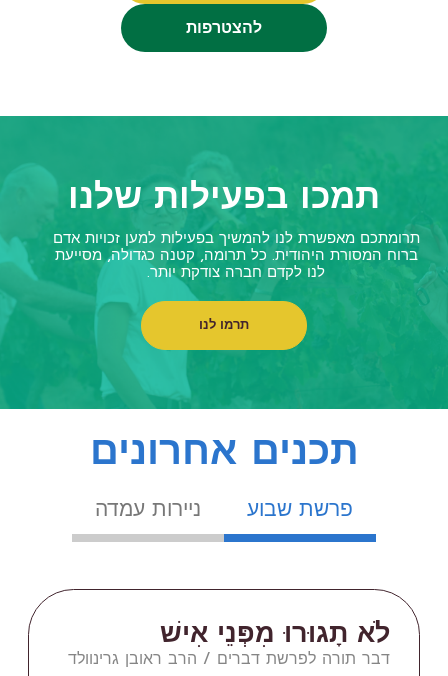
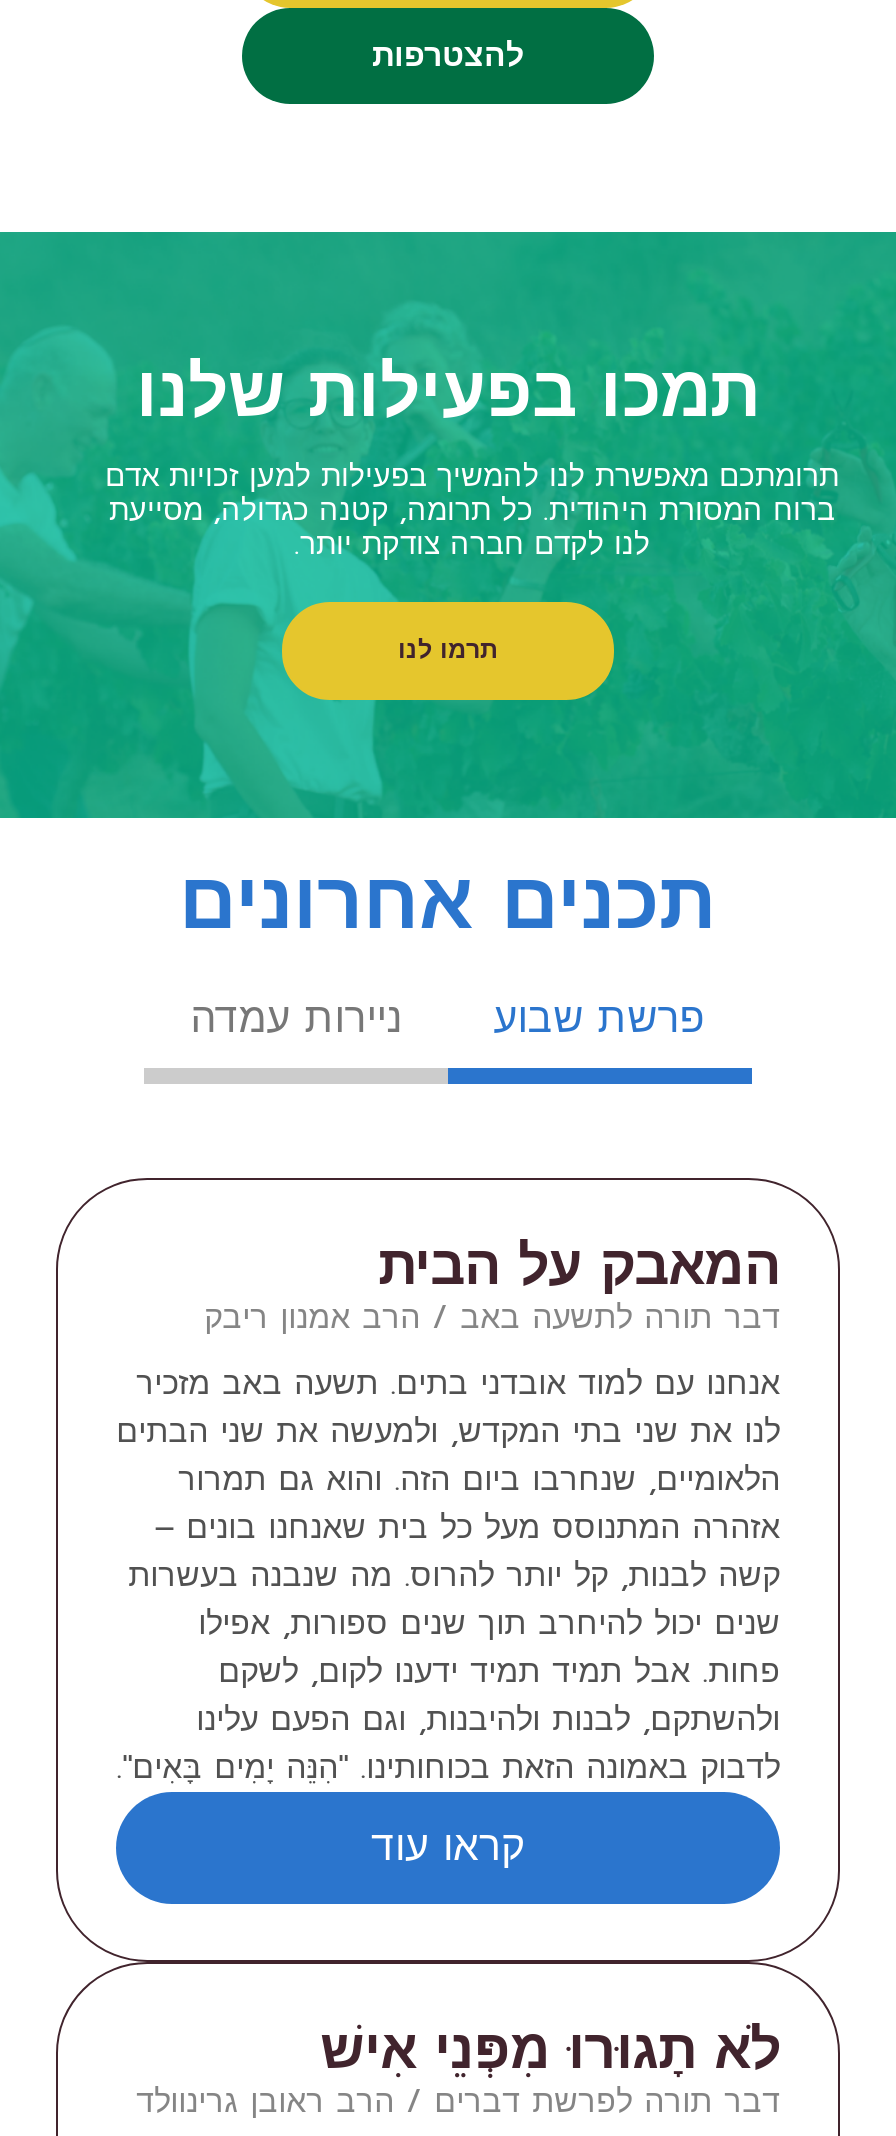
+ המאבק על הבית
+ דבר תורה לתשעה באב / הרב אמנון ריבק
+ אנחנו עם למוד אובדני בתים. תשעה באב מזכיר
+ לנו את שני בתי המקדש, ולמעשה את שני הבתים
+ הלאומיים, שנחרבו ביום הזה. והוא גם תמרור
+ אזהרה המתנוסס מעל כל בית שאנחנו בונים –
+ קשה לבנות, קל יותר להרוס. מה שנבנה בעשרות
+ שנים יכול להיחרב תוך שנים ספורות, אפילו
+ פחות. אבל תמיד תמיד ידענו לקום, לשקם
+ ולהשתקם, לבנות ולהיבנות, וגם הפעם עלינו
+ לדבוק באמונה הזאת בכוחותינו. "הִנֵּה יָמִים בָּאִים".
+ קראו עוד
